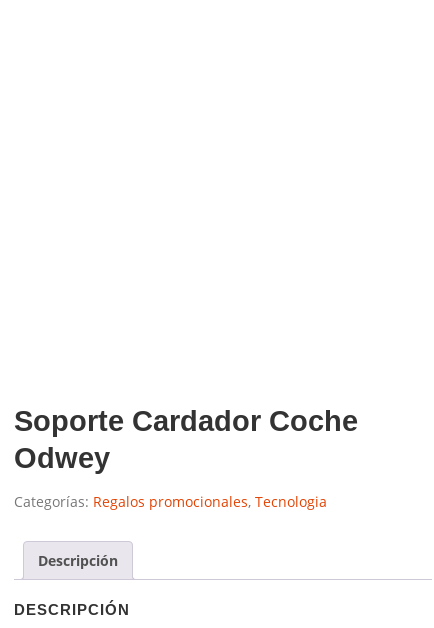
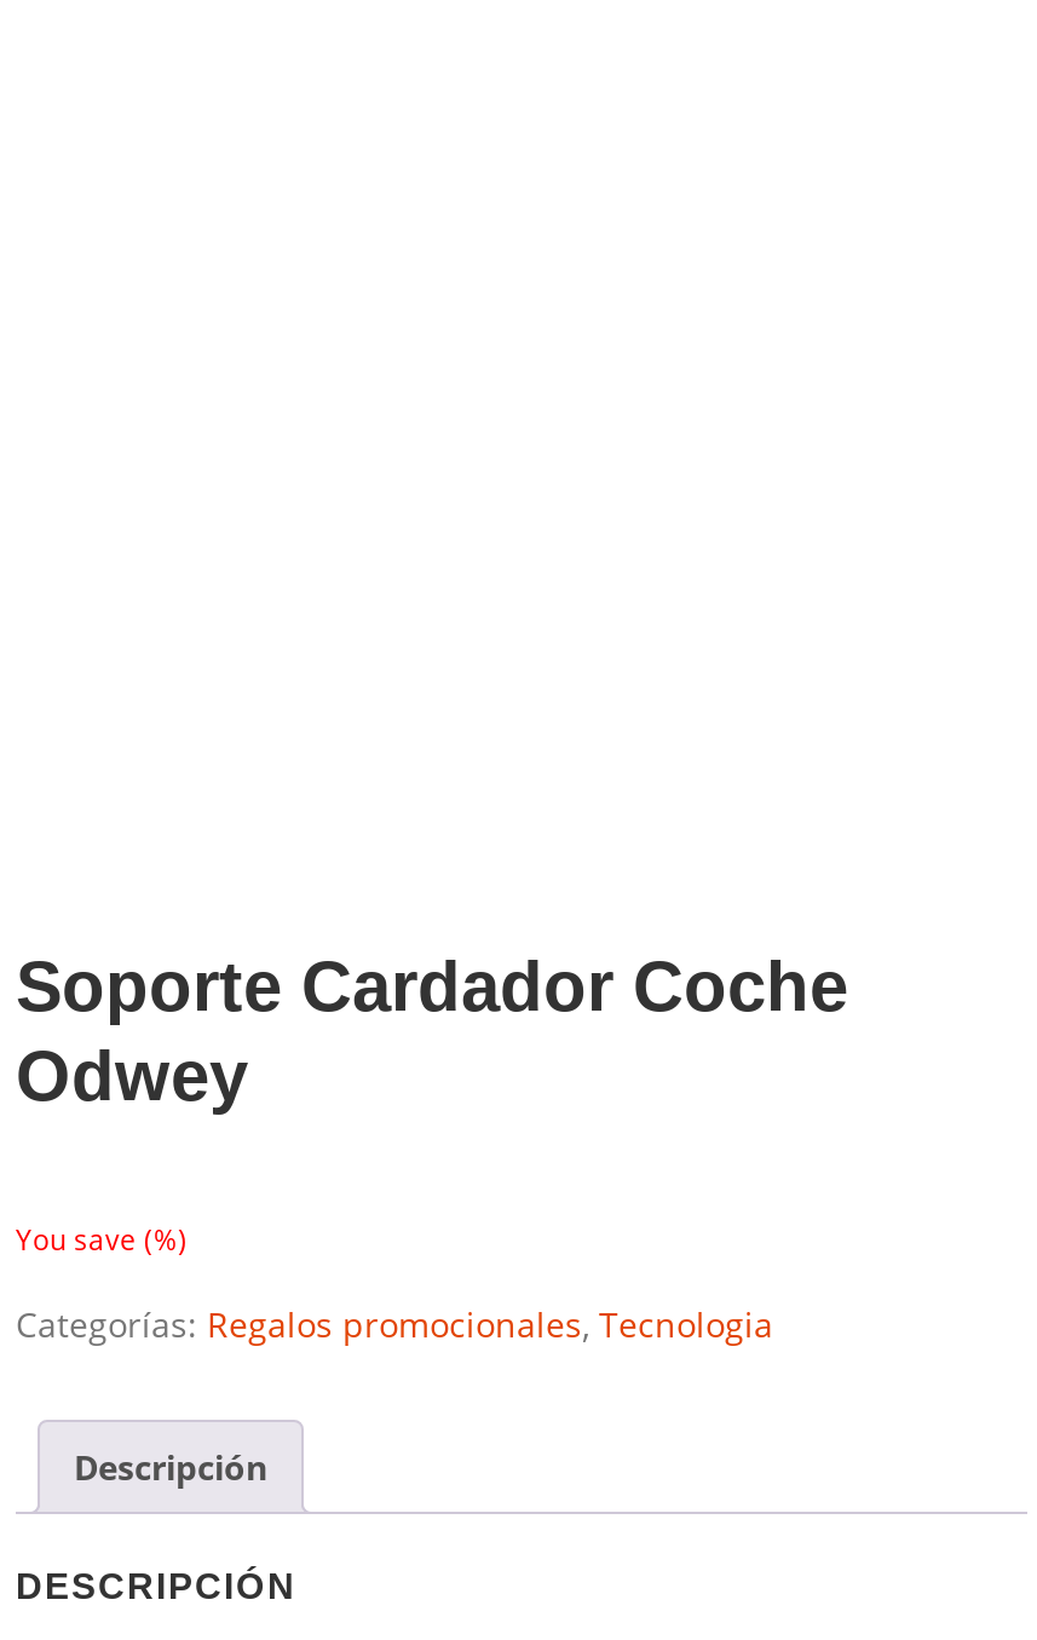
+ You save (%)
